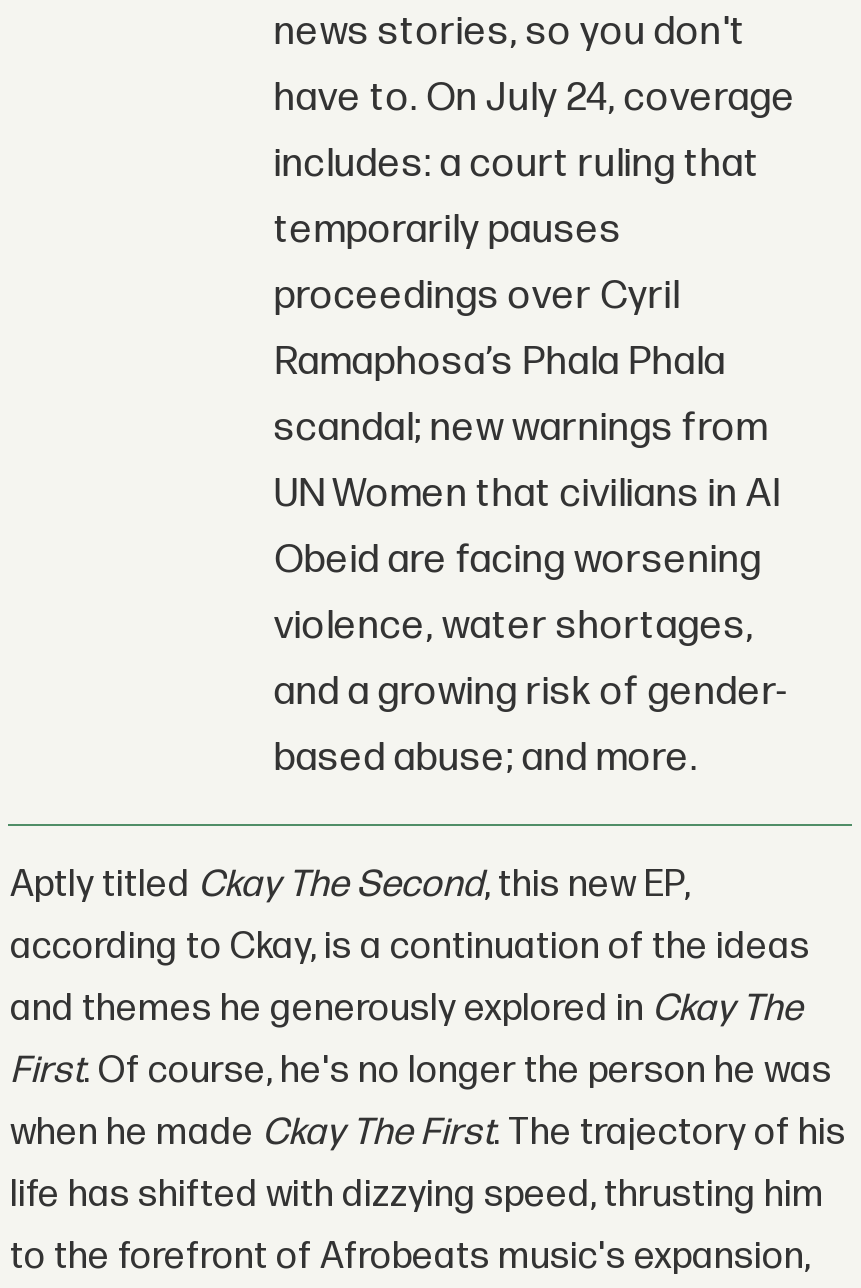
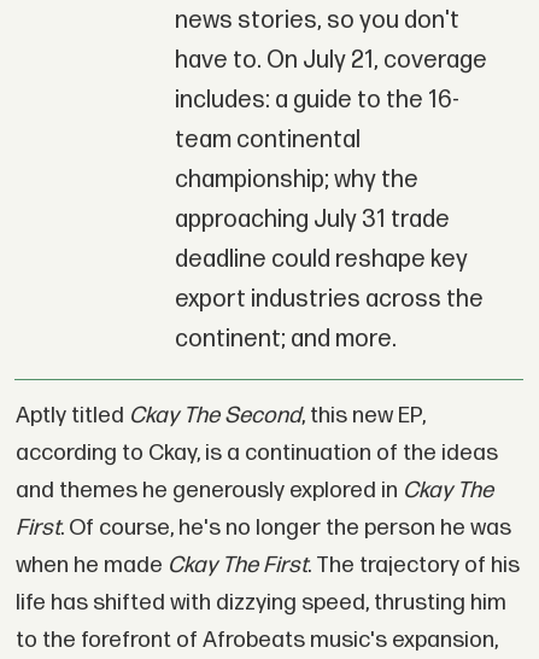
- have to. On July 24, coverage
- includes: a court ruling that
- temporarily pauses
- proceedings over Cyril
- Ramaphosa’s Phala Phala
- scandal; new warnings from
- UN Women that civilians in Al
- Obeid are facing worsening
- violence, water shortages,
- and a growing risk of gender-
- based abuse; and more.
+ have to. On July 21, coverage
+ includes: a guide to the 16-
+ team continental
+ championship; why the
+ approaching July 31 trade
+ deadline could reshape key
+ export industries across the
+ continent; and more.
